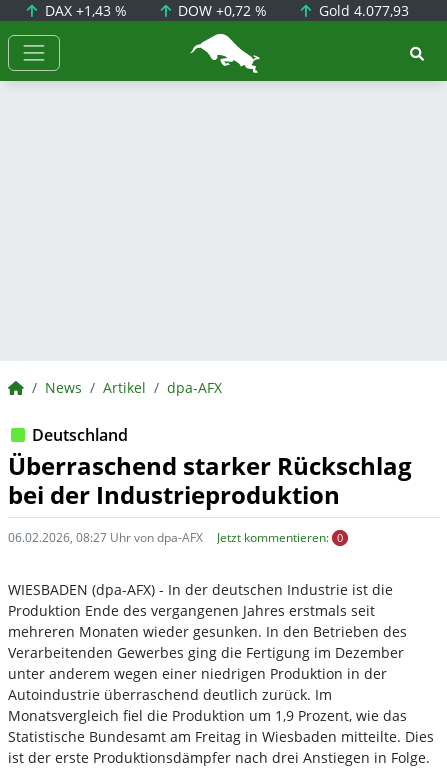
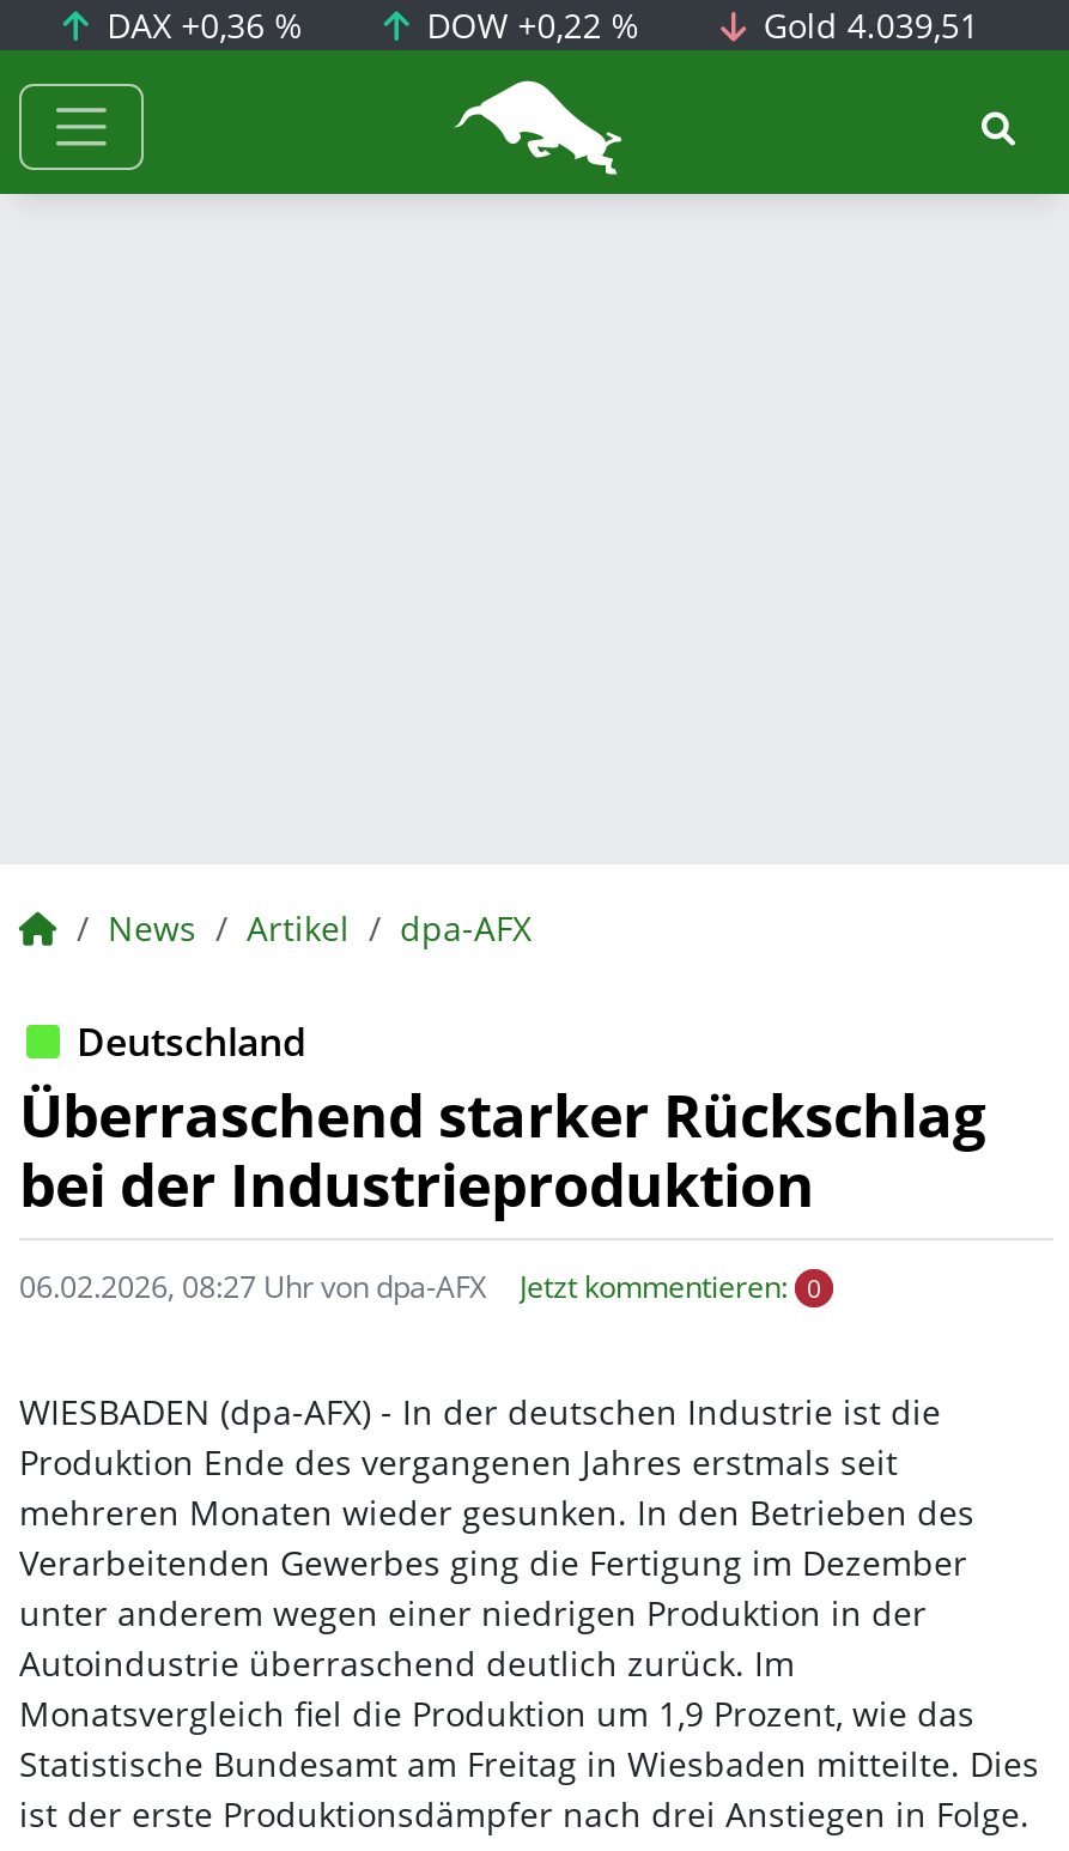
- DAX +1,43 %
+ DAX +0,36 %

- DOW +0,72 %
+ DOW +0,22 %

- Gold 4.077,93
+ Gold 4.039,51
